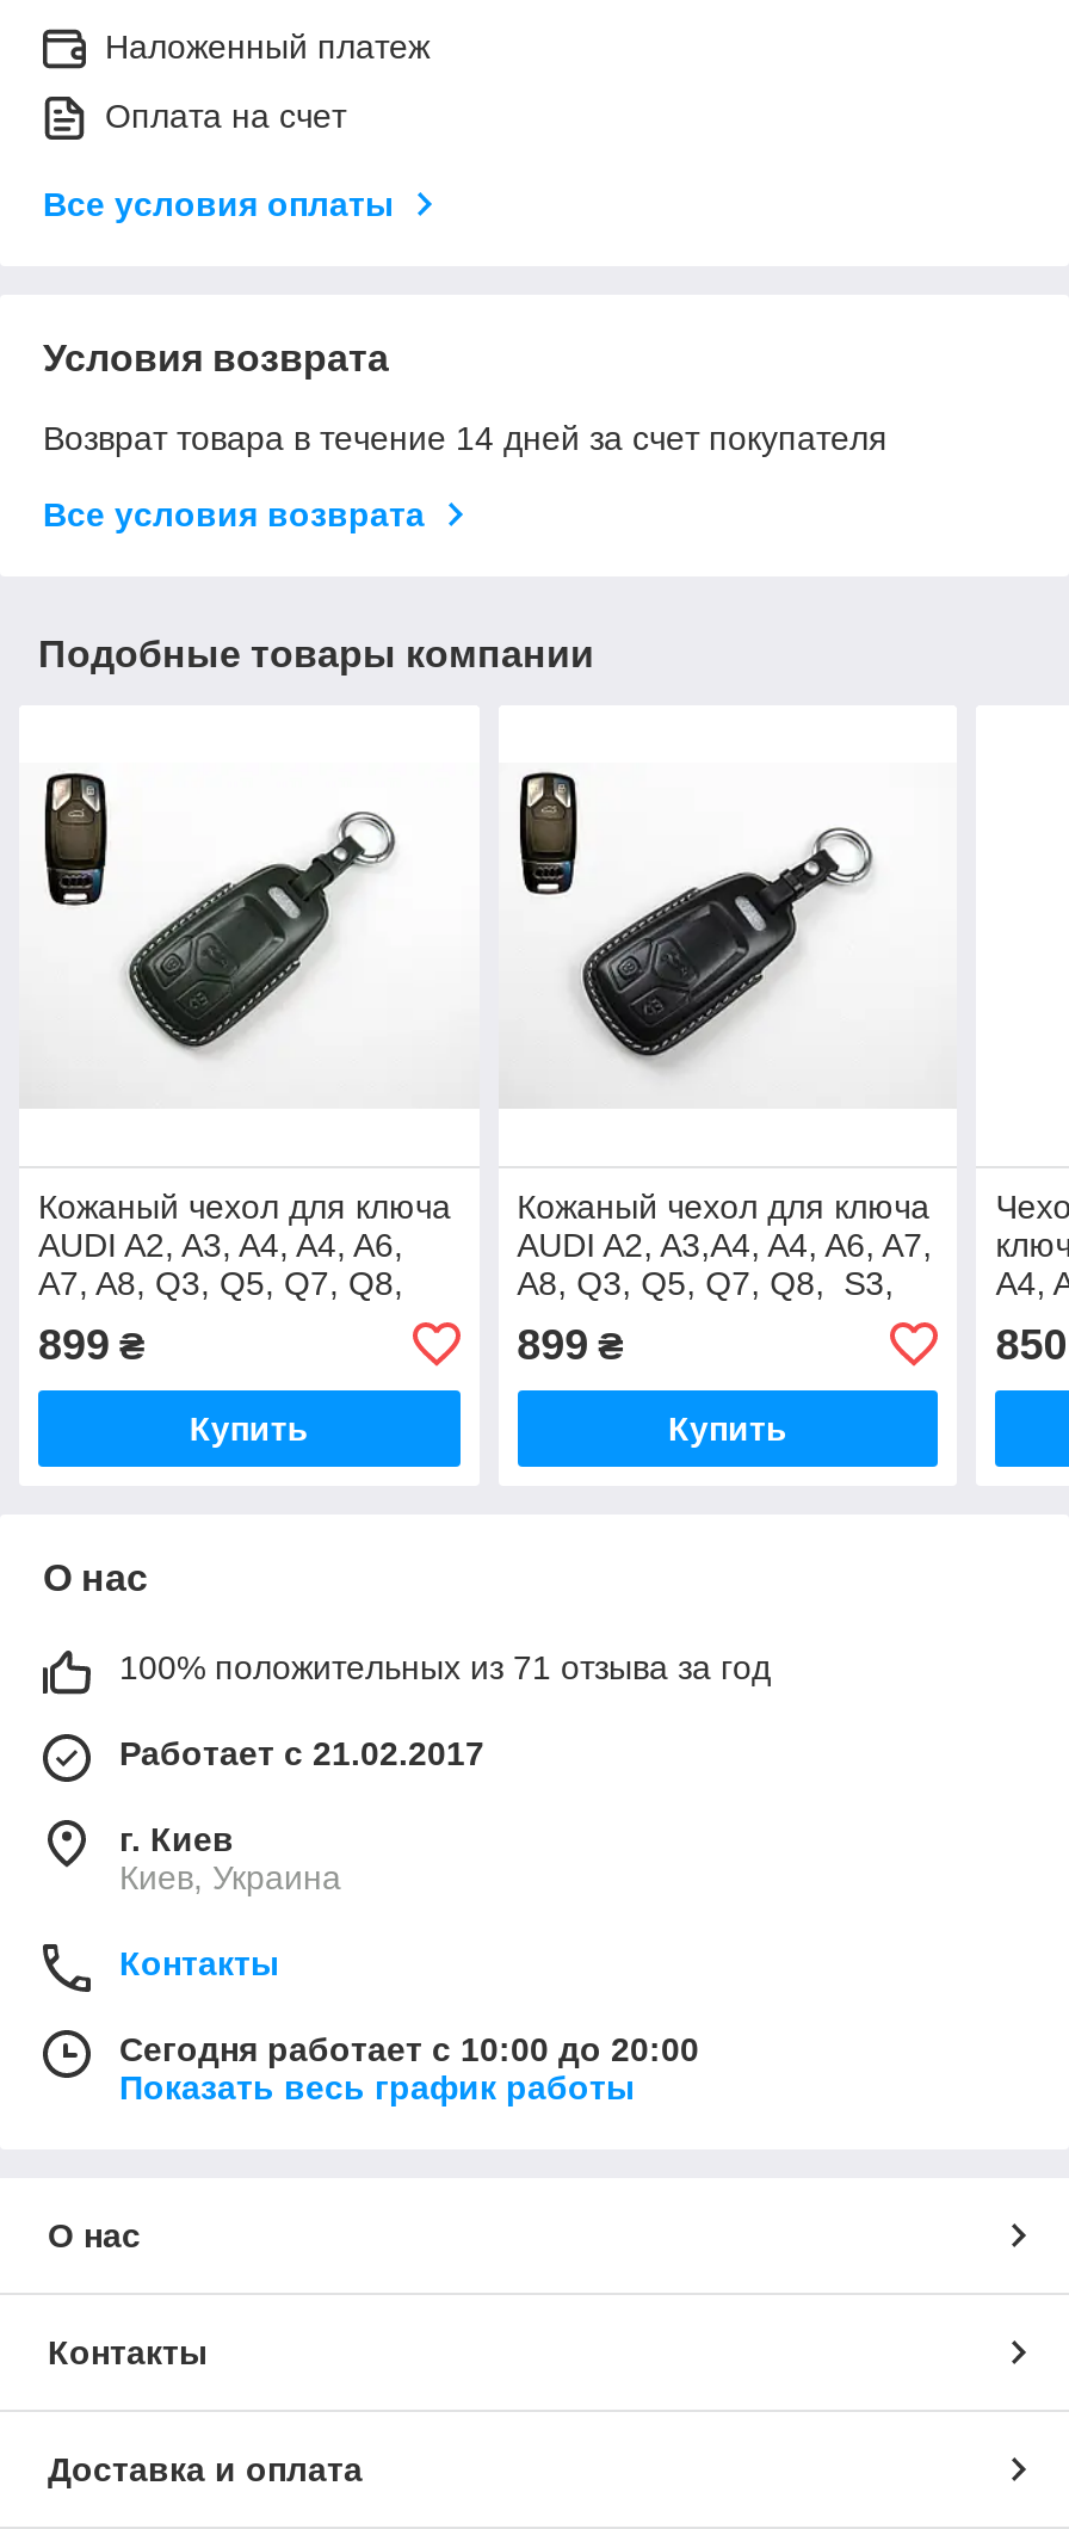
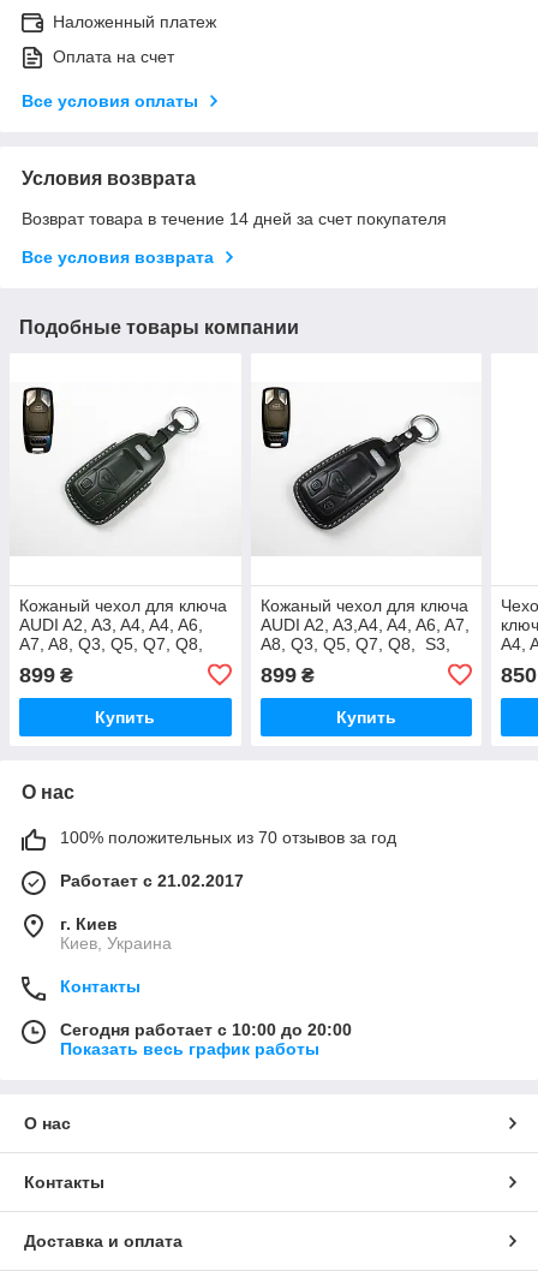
- 100% положительных из 71 отзыва за год
+ 100% положительных из 70 отзывов за год
